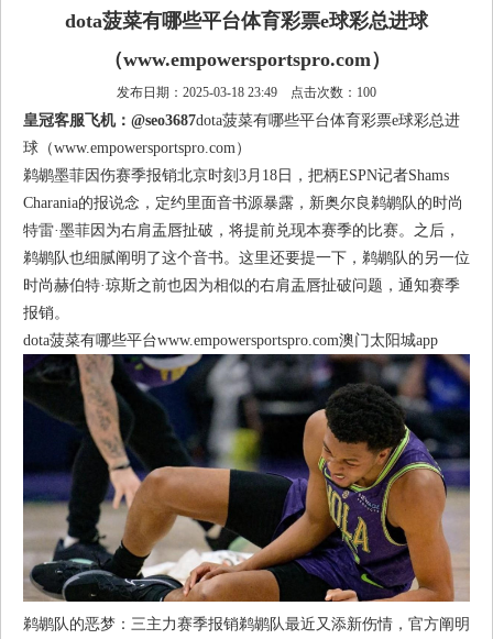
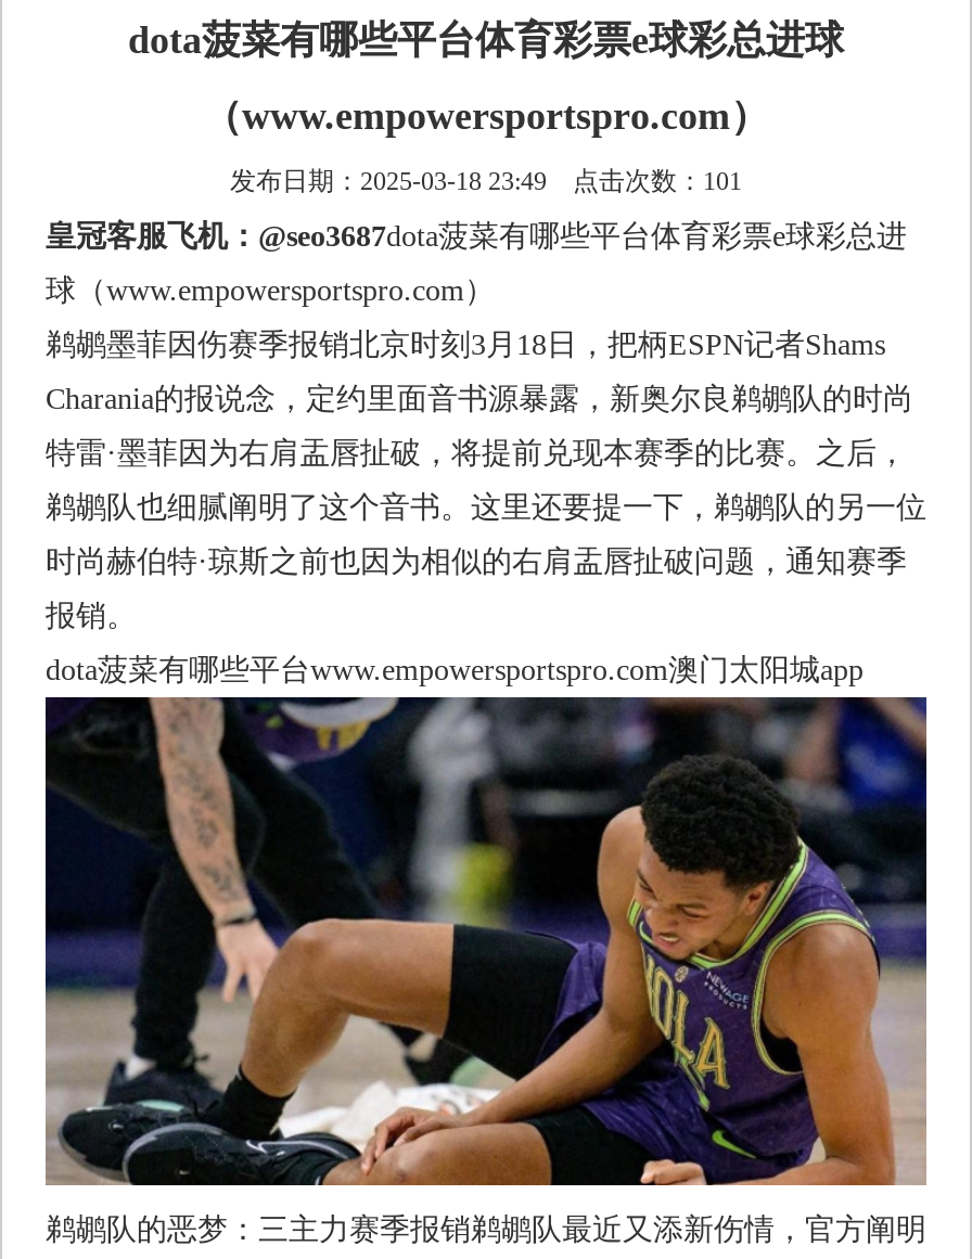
- 发布日期：2025-03-18 23:49 点击次数：100
+ 发布日期：2025-03-18 23:49 点击次数：101
